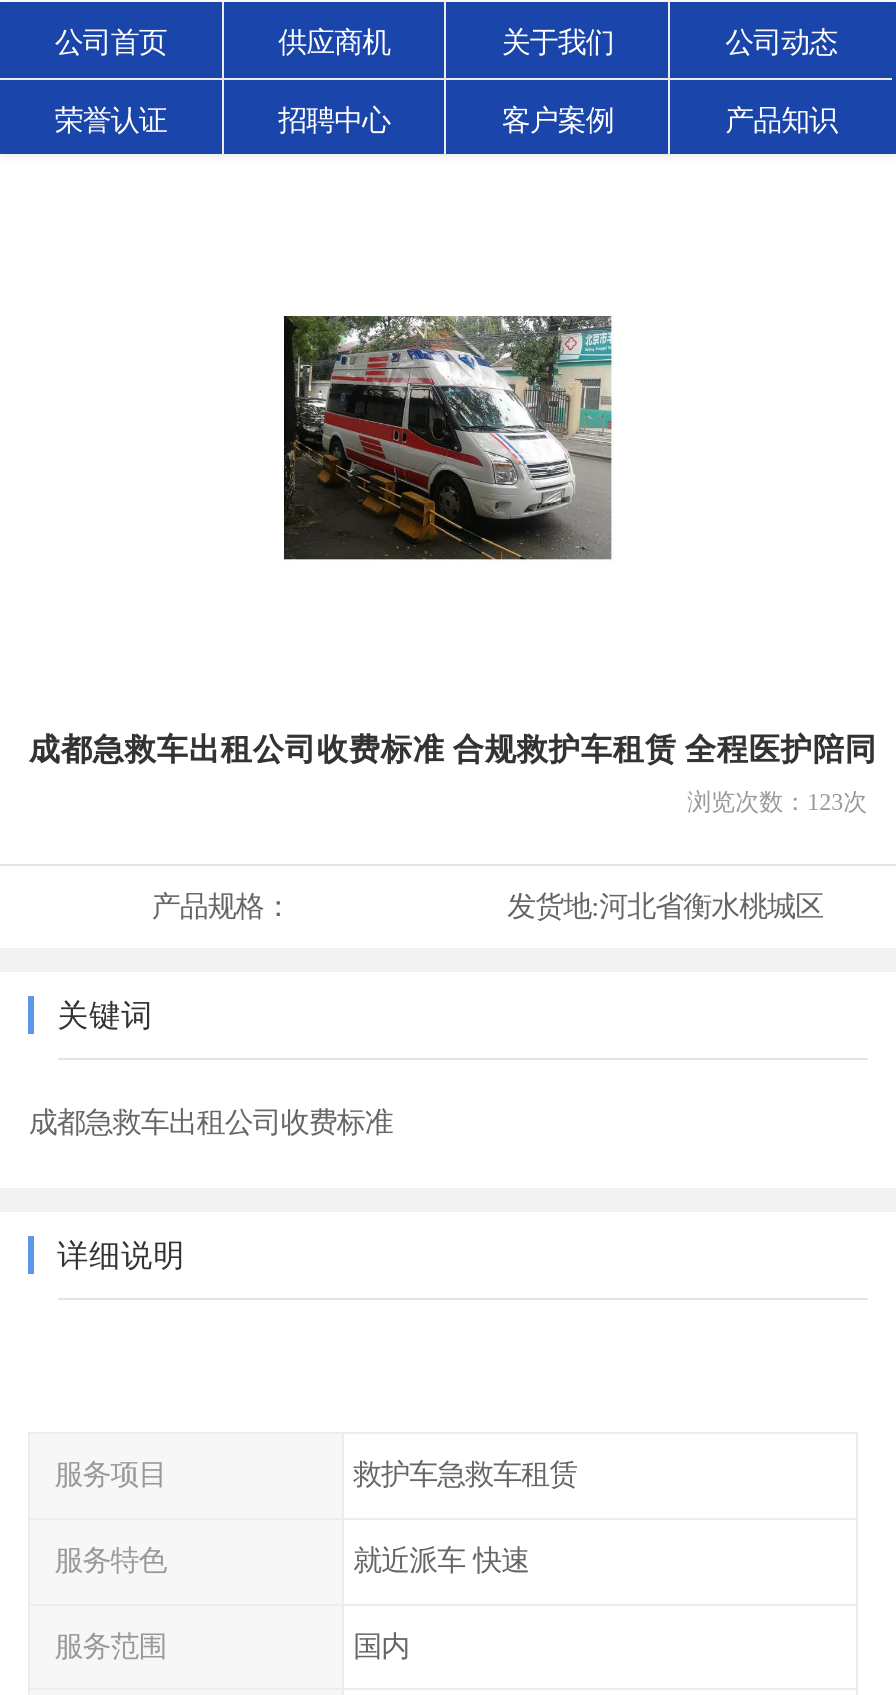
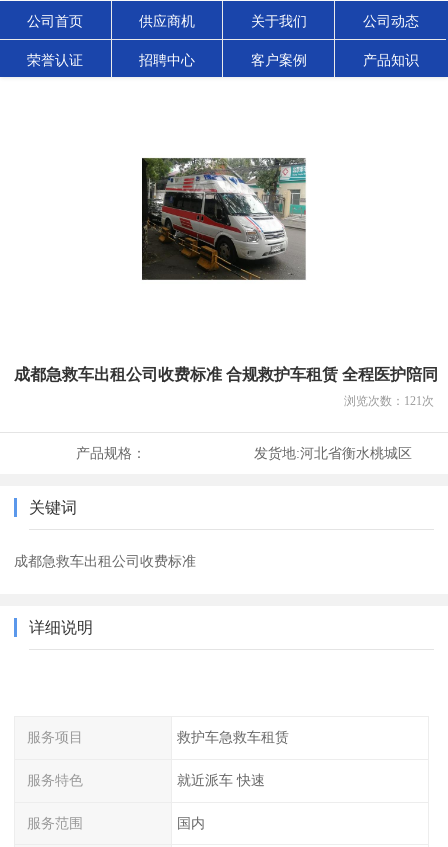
- 浏览次数：123次
+ 浏览次数：121次
